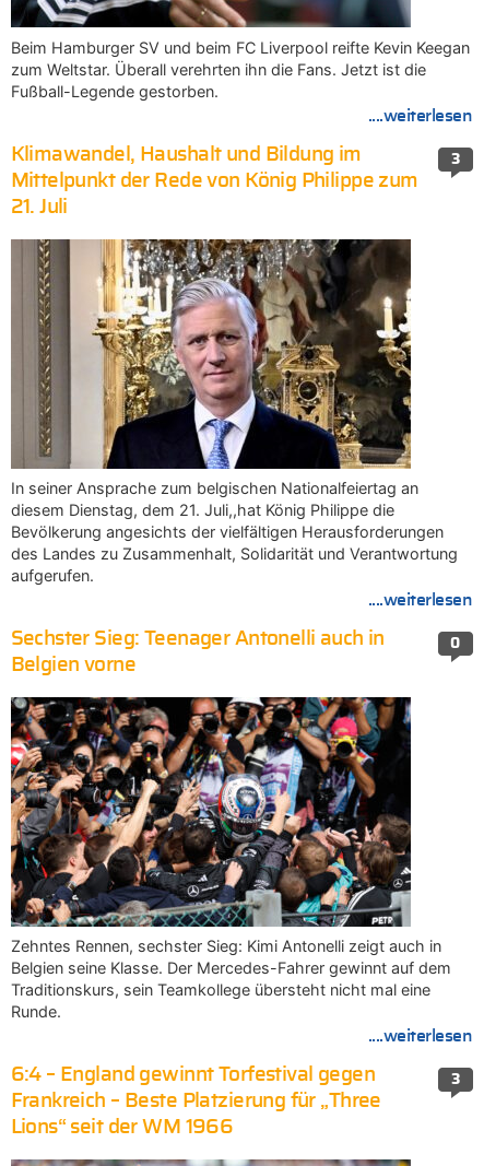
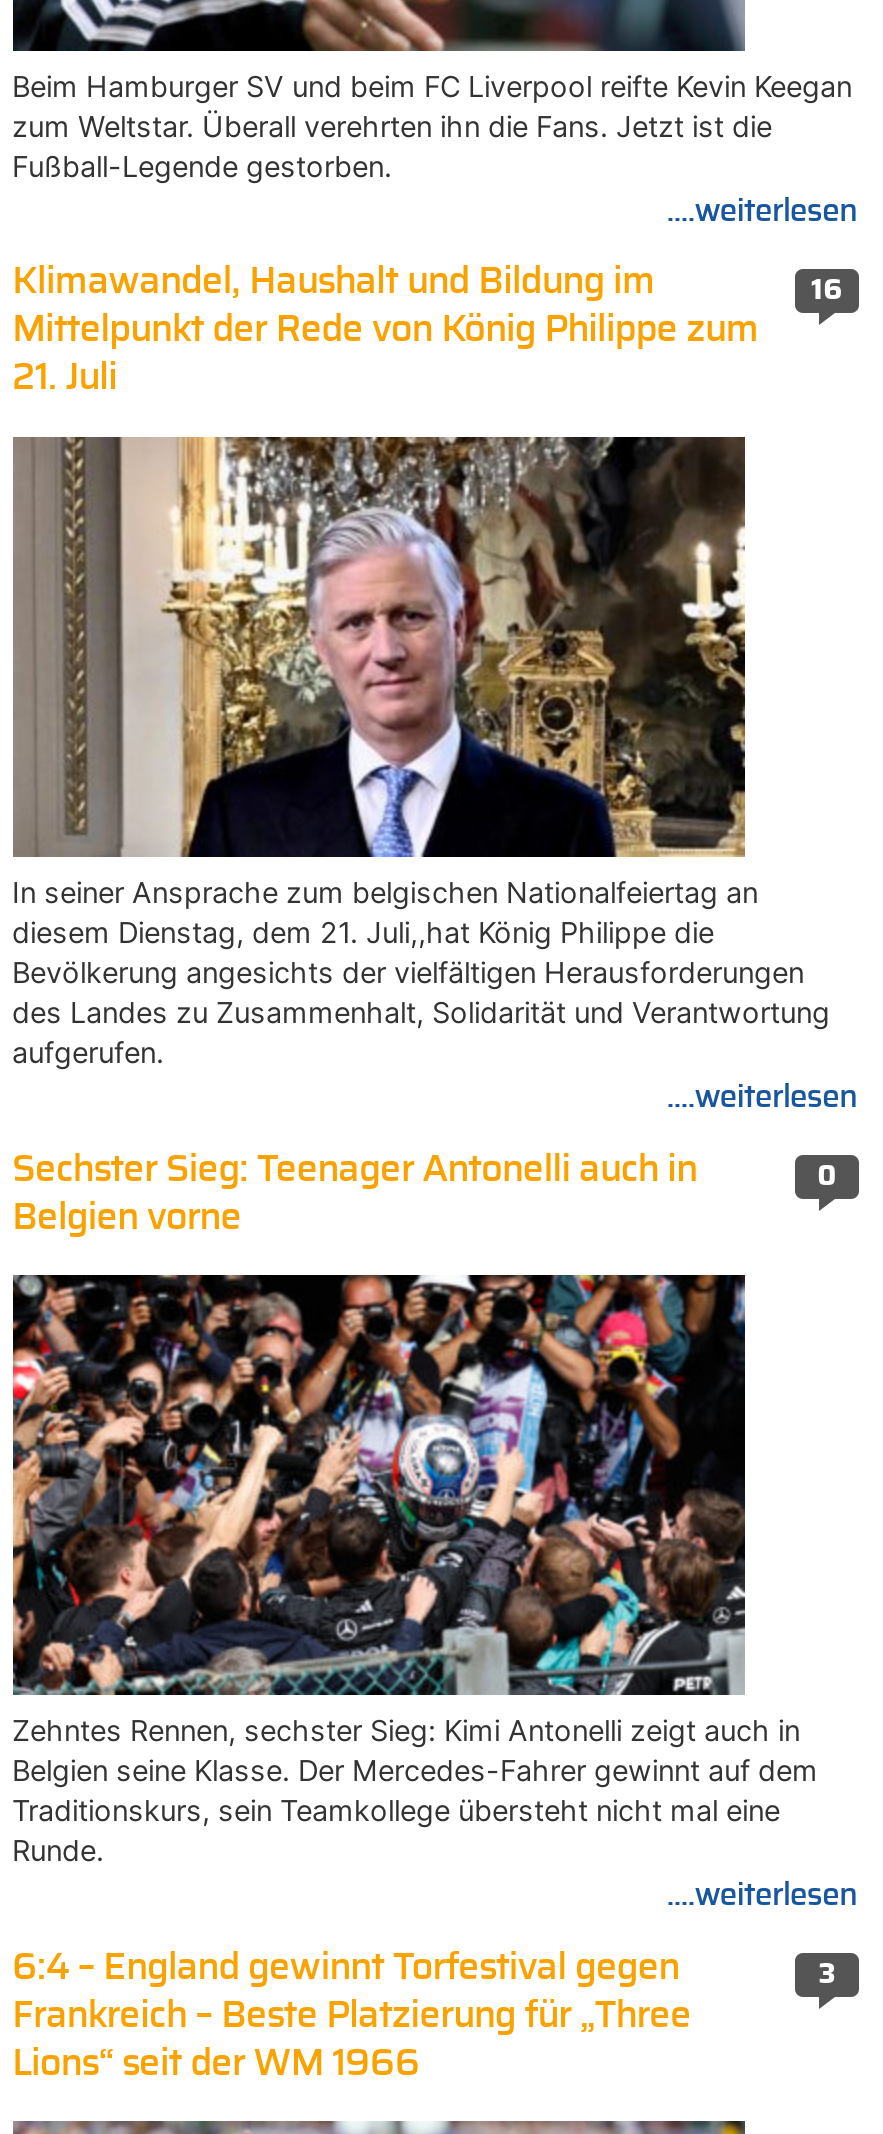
- 3
+ 16
